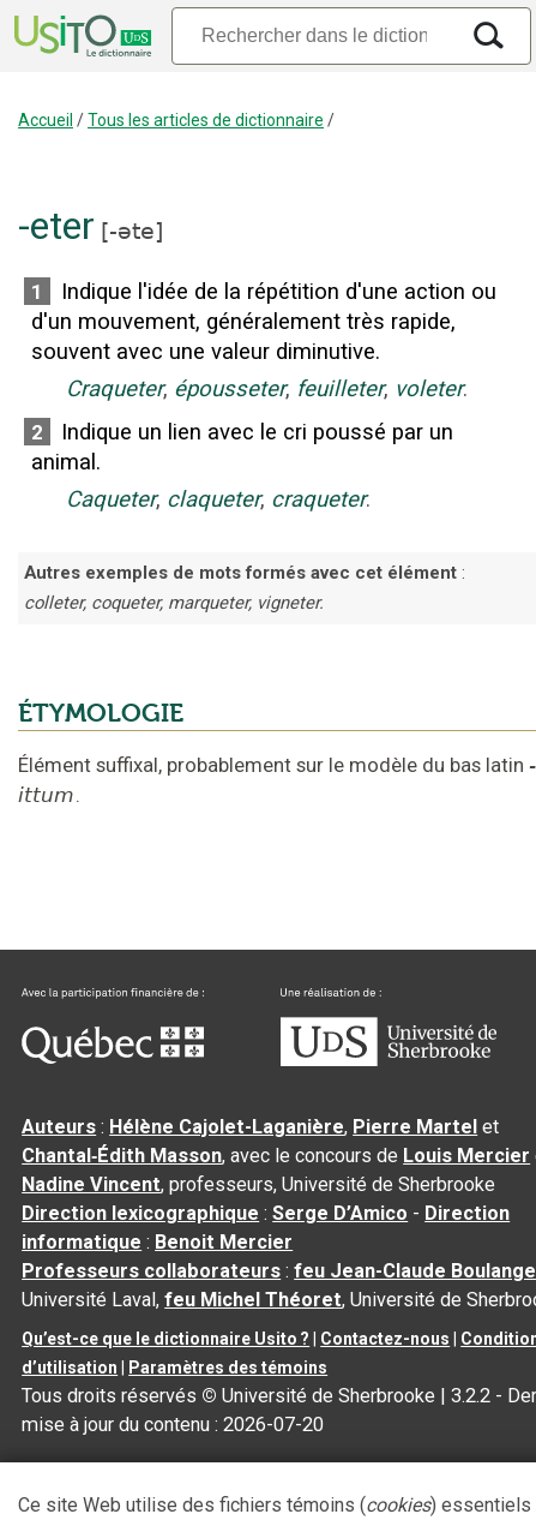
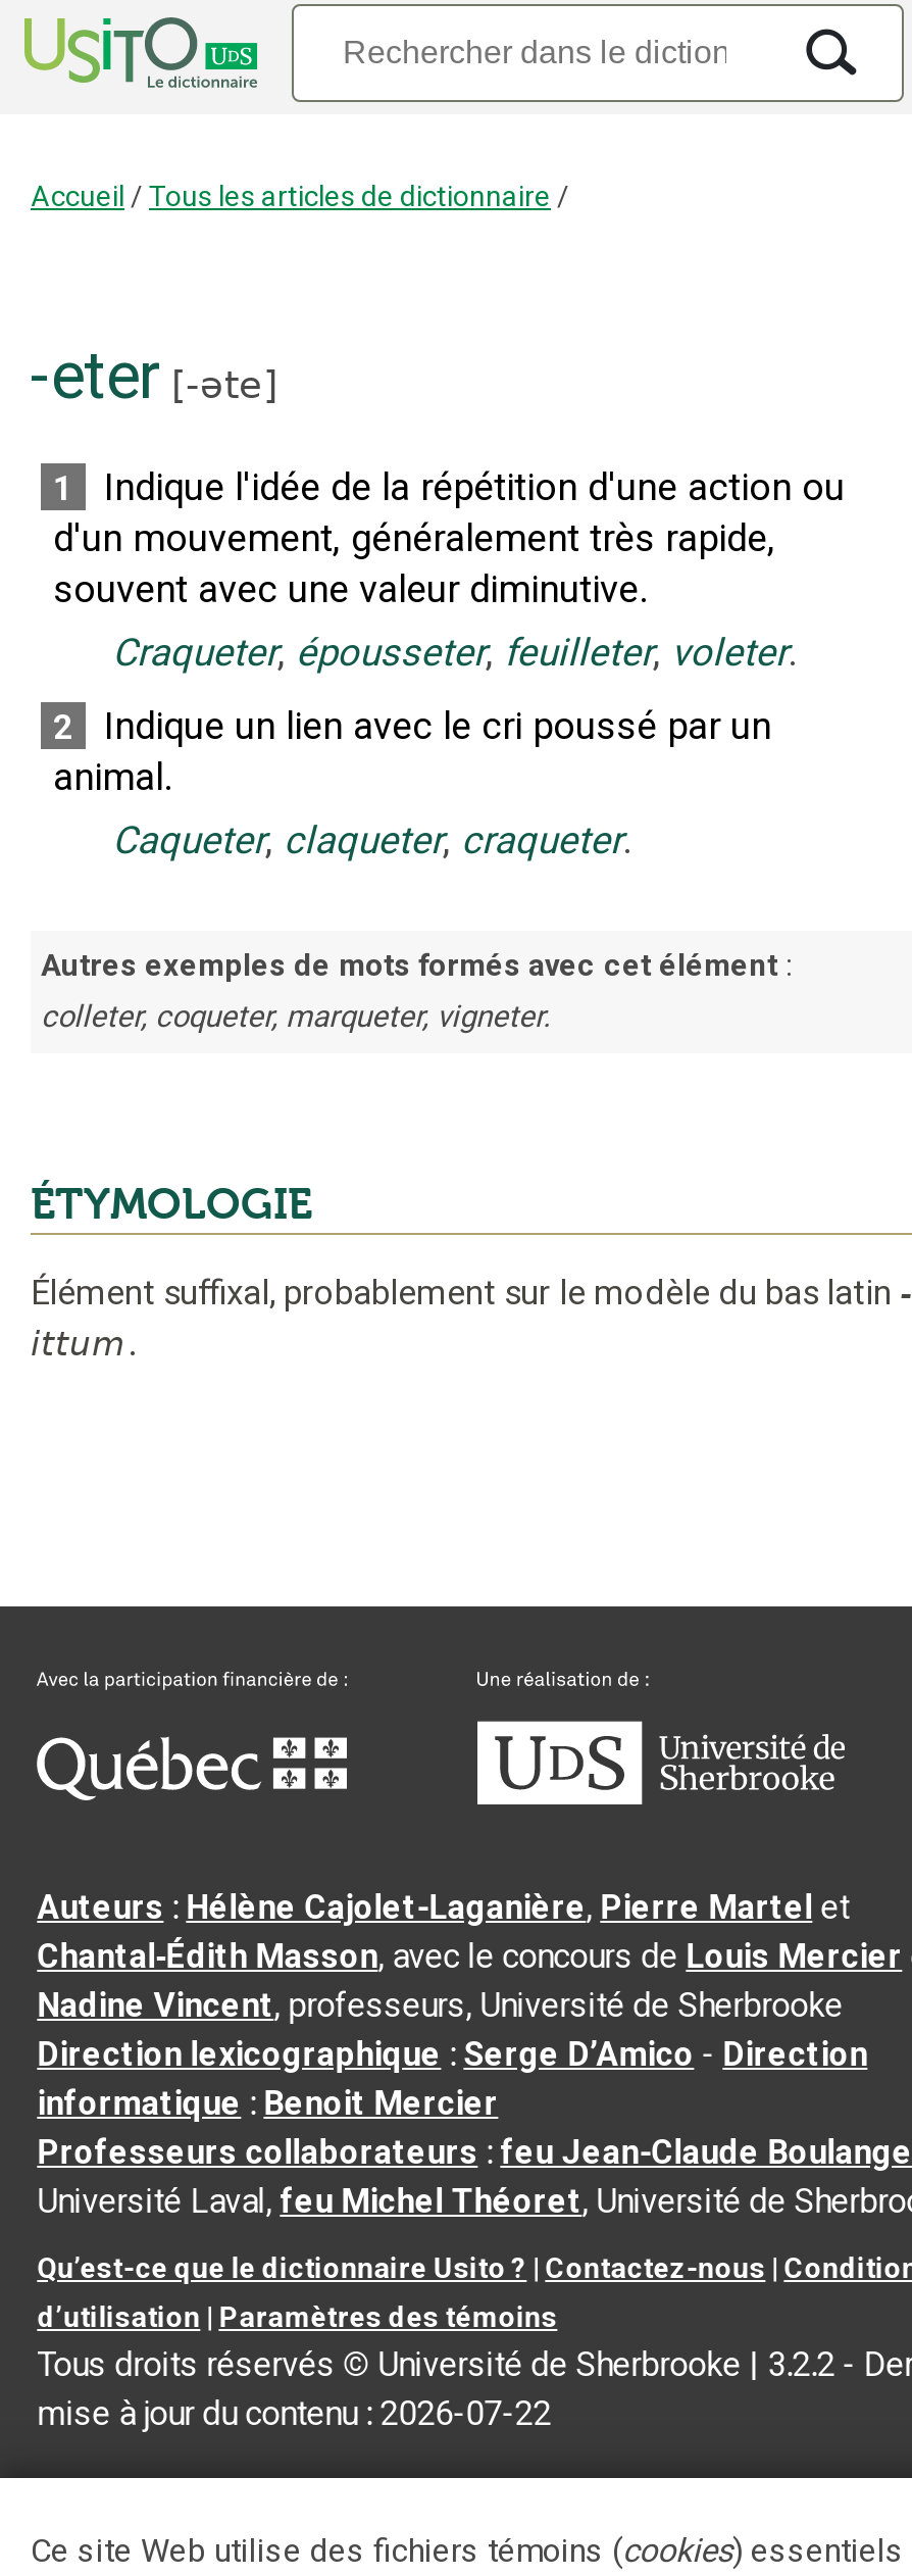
- mise à jour du contenu : 2026-07-20
+ mise à jour du contenu : 2026-07-22
